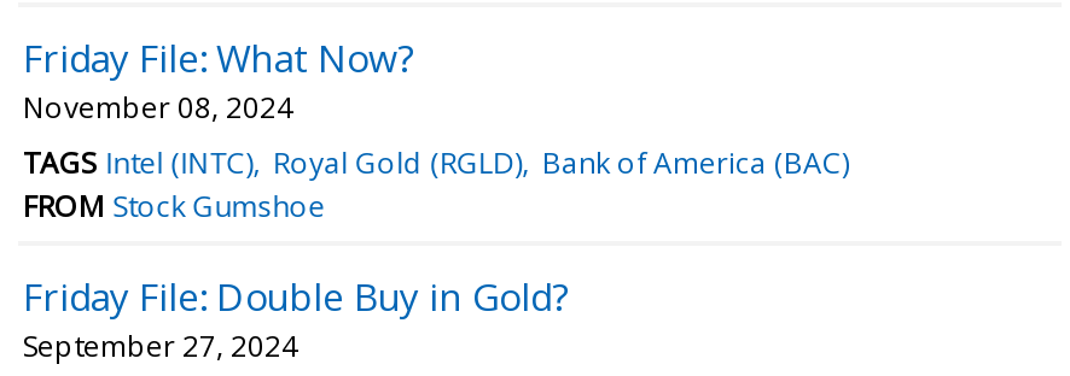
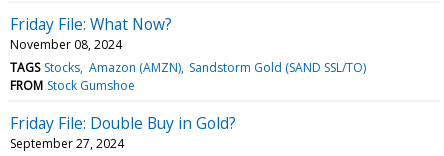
- TAGS Intel (INTC) Royal Gold (RGLD) Bank of America (BAC)
+ TAGS Stocks Amazon (AMZN) Sandstorm Gold (SAND SSL/TO)
